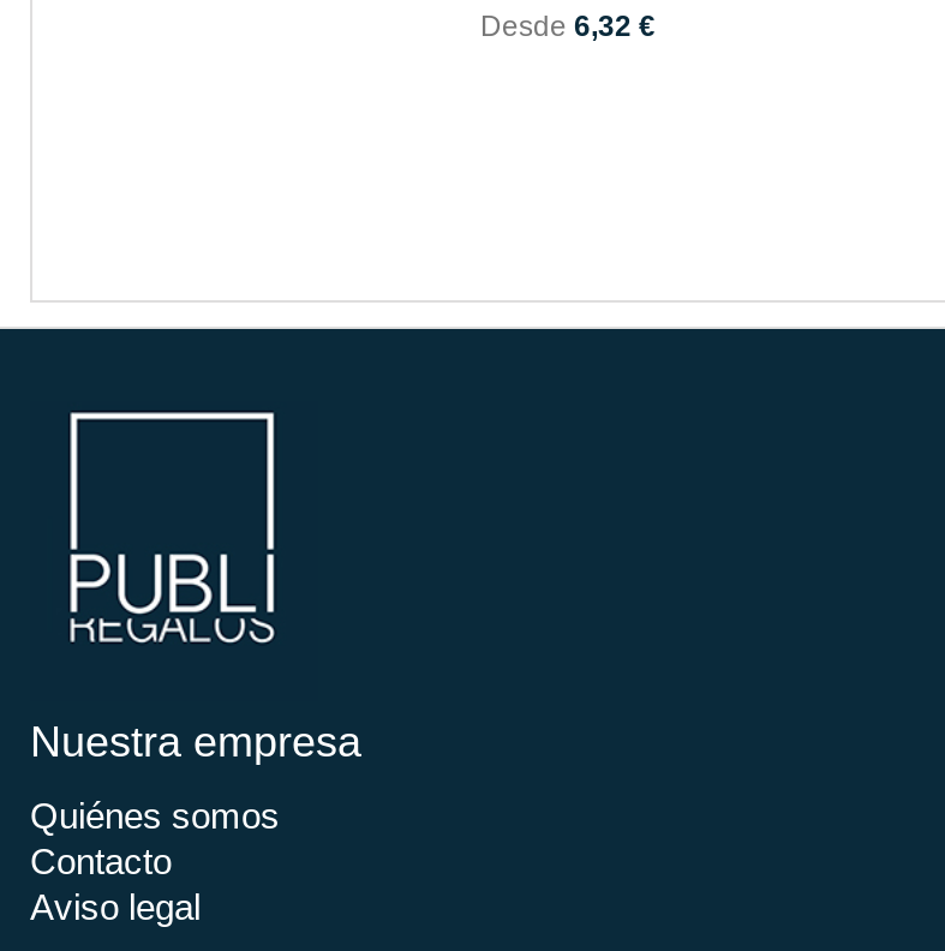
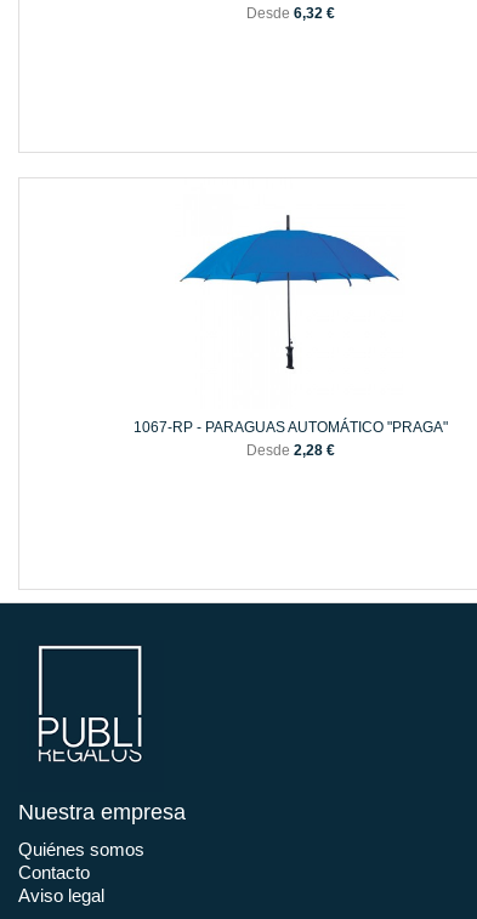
+ [image]
+ 1067-RP - PARAGUAS AUTOMÁTICO "PRAGA"
+ Desde 2,28 €
